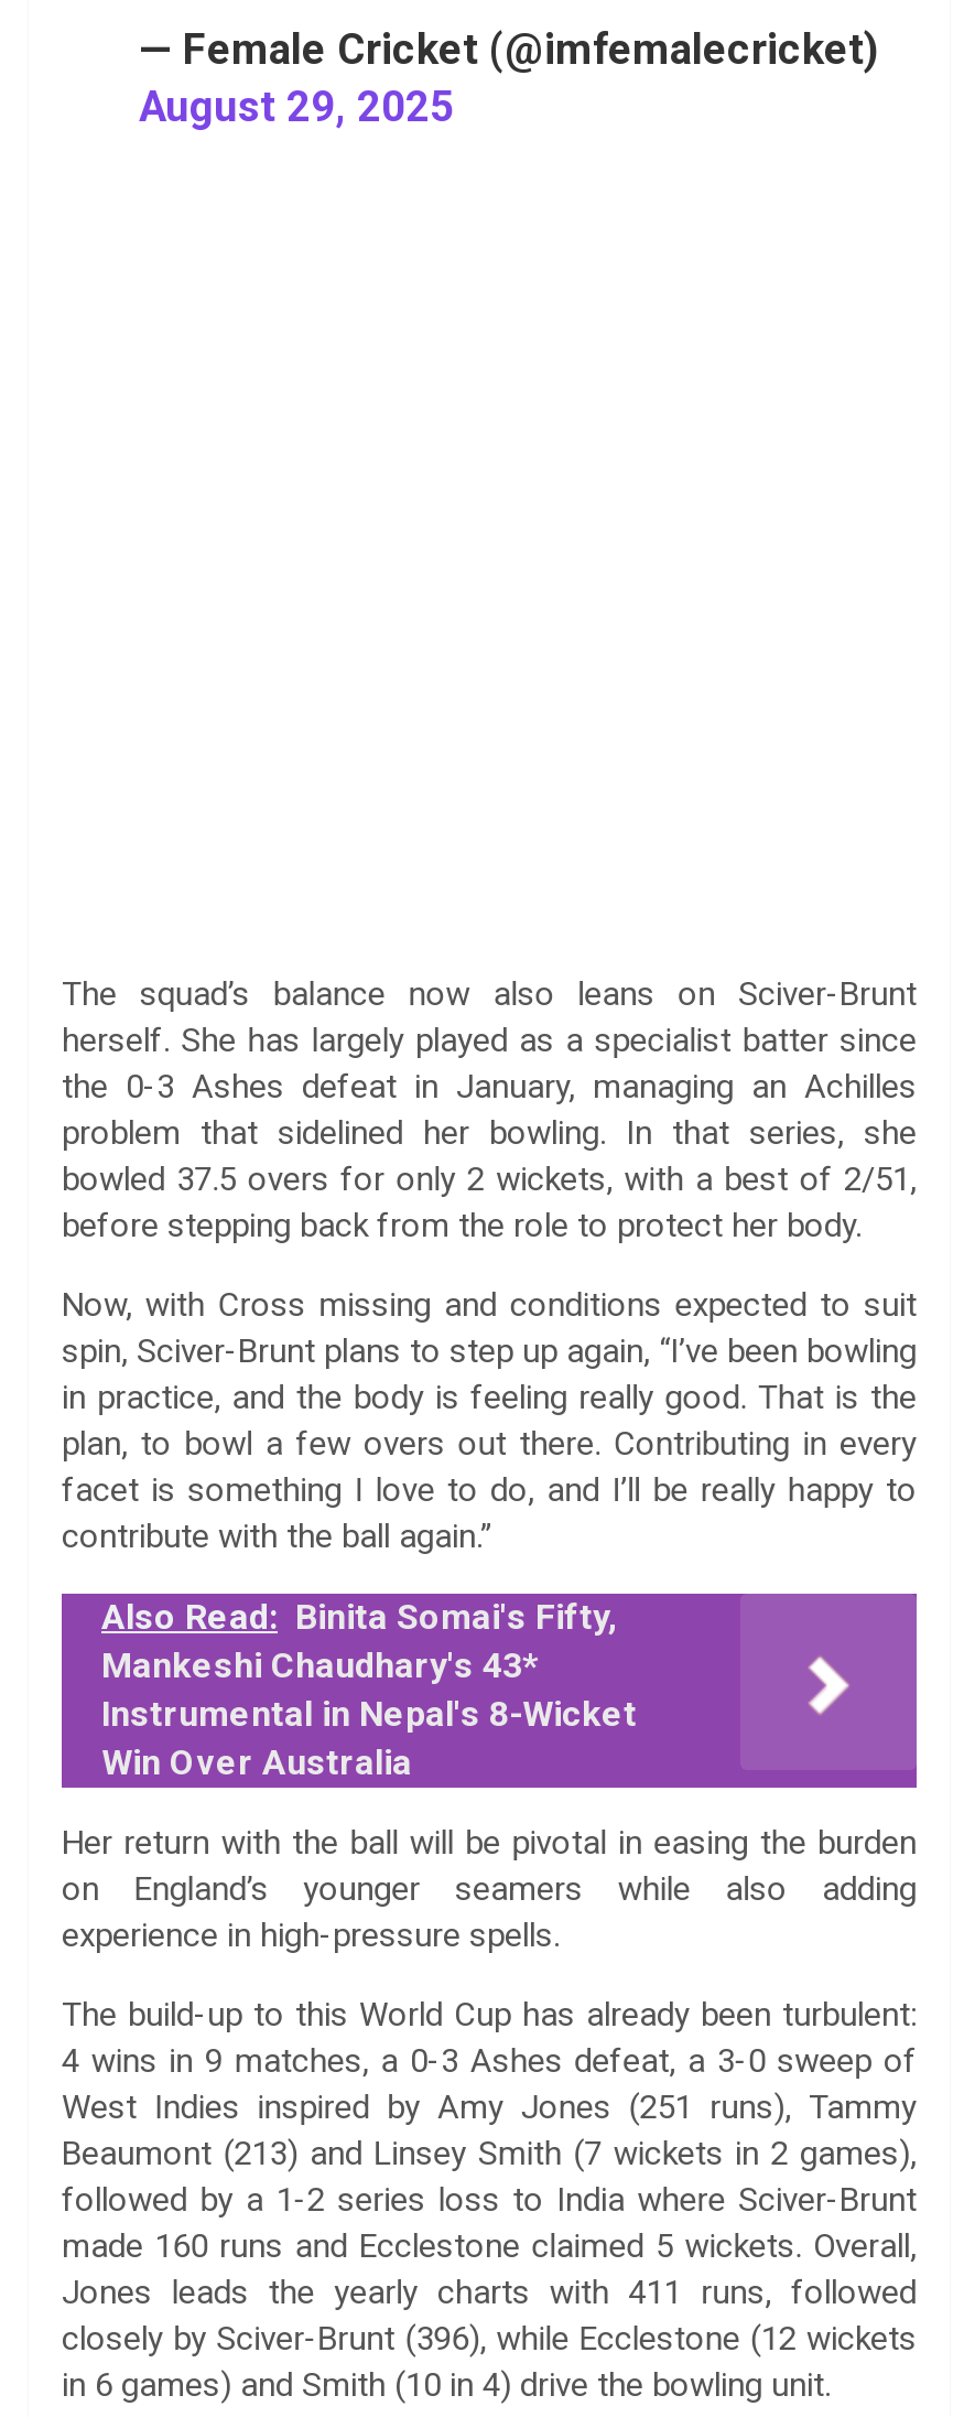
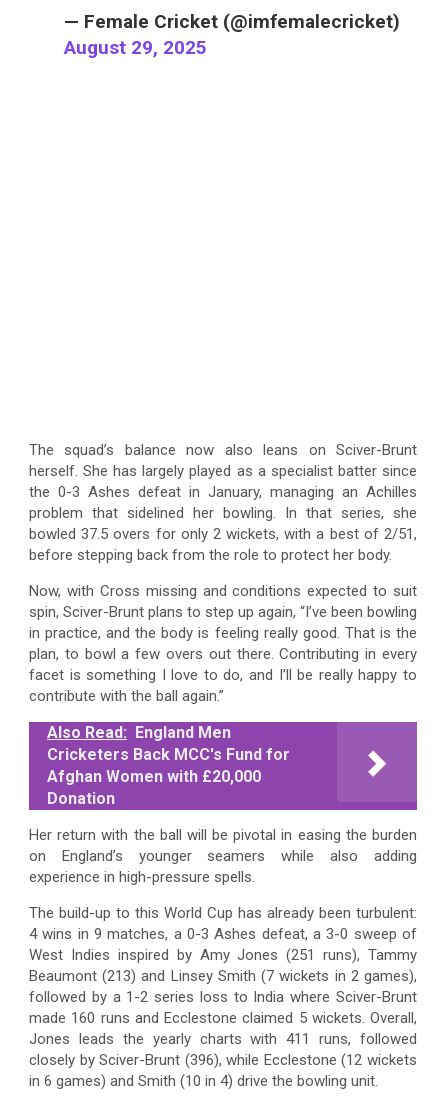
- Also Read: Binita Somai's Fifty,
- Mankeshi Chaudhary's 43*
- Instrumental in Nepal's 8-Wicket
- Win Over Australia
+ Also Read: England Men
+ Cricketers Back MCC's Fund for
+ Afghan Women with £20,000
+ Donation
